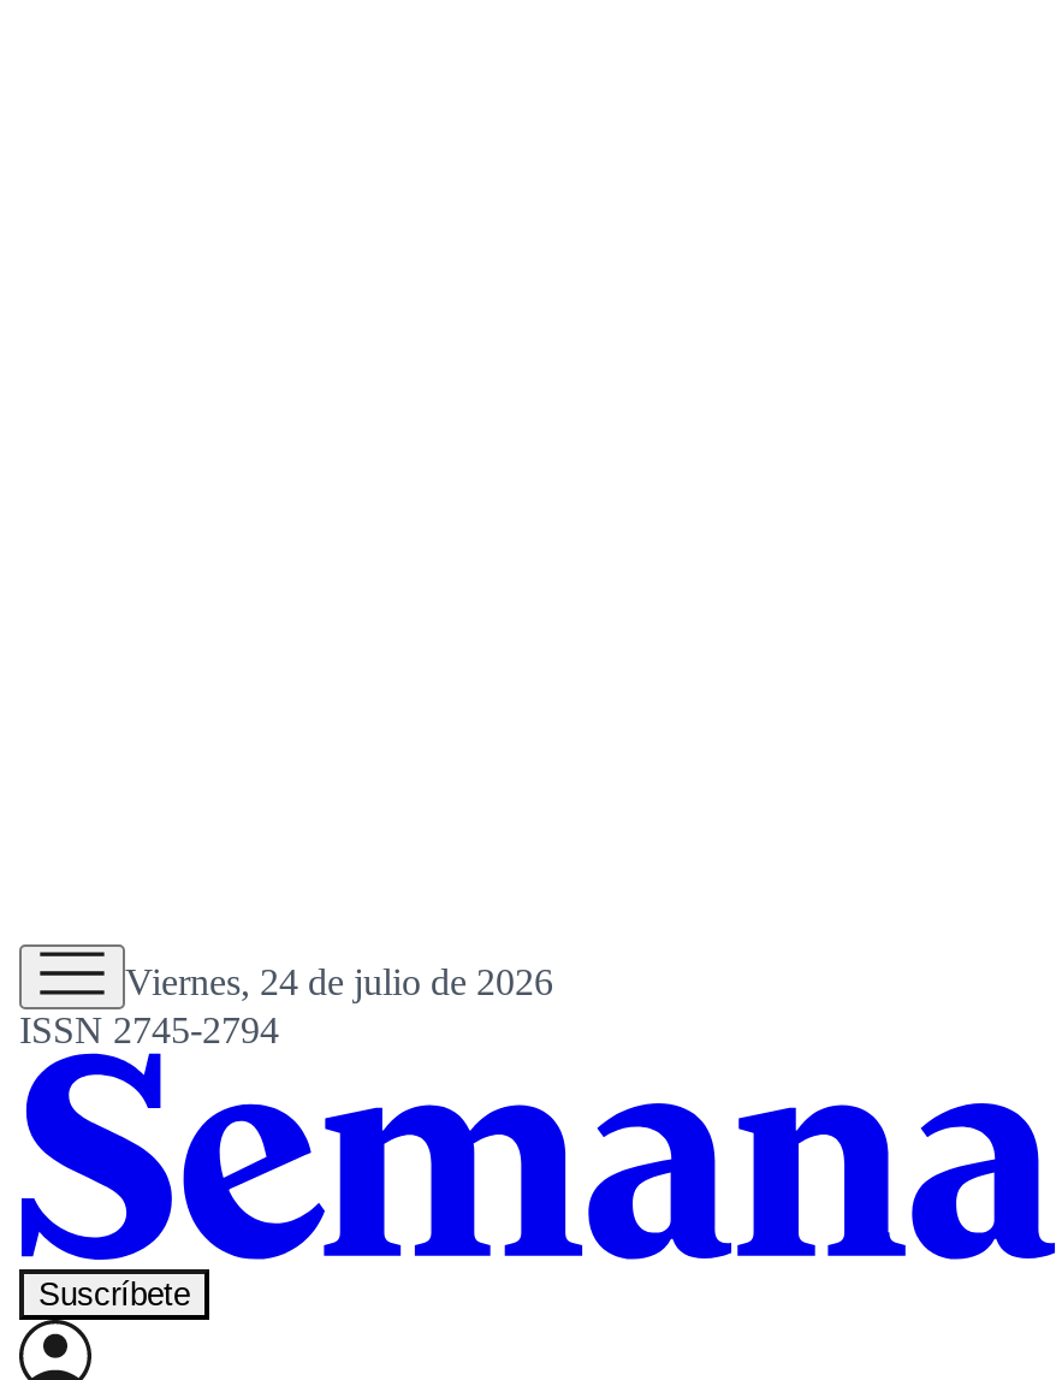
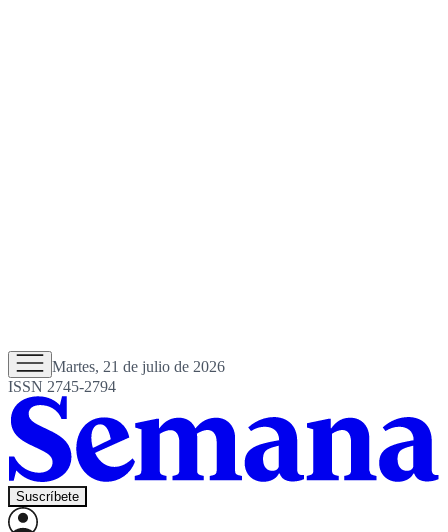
- Viernes, 24 de julio de 2026
+ Martes, 21 de julio de 2026
